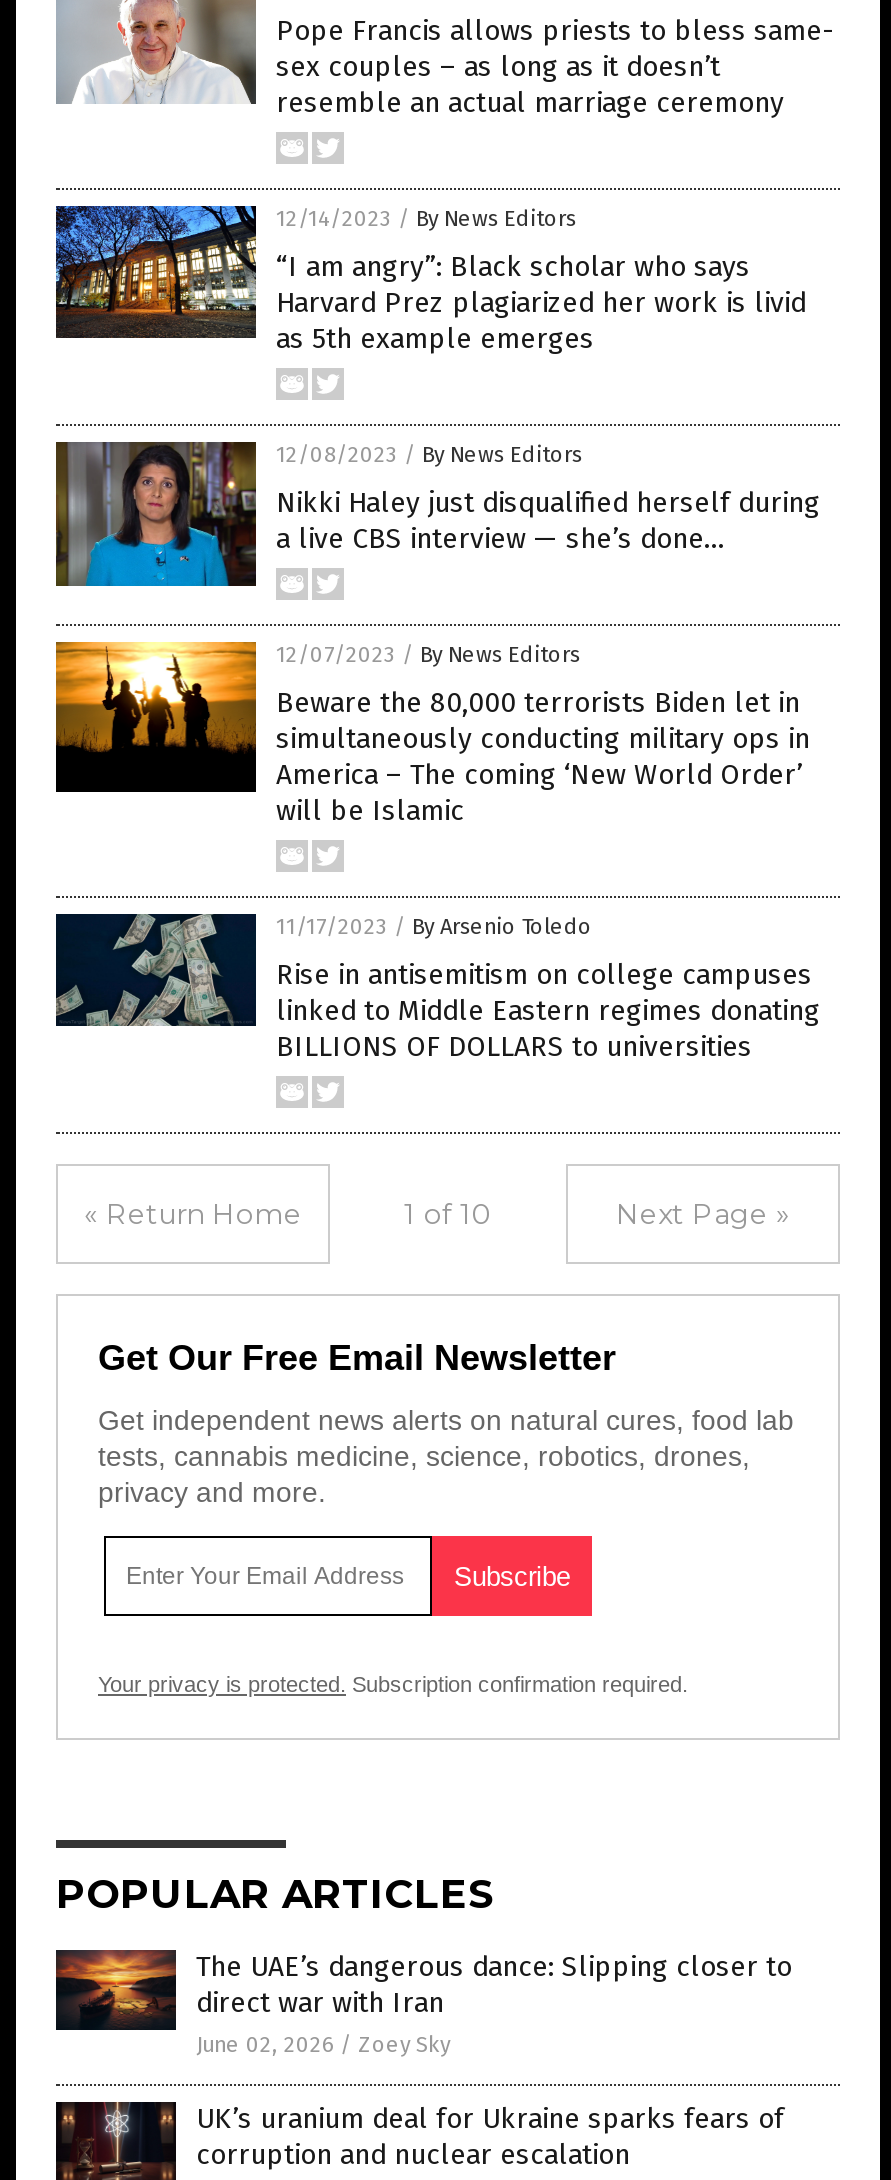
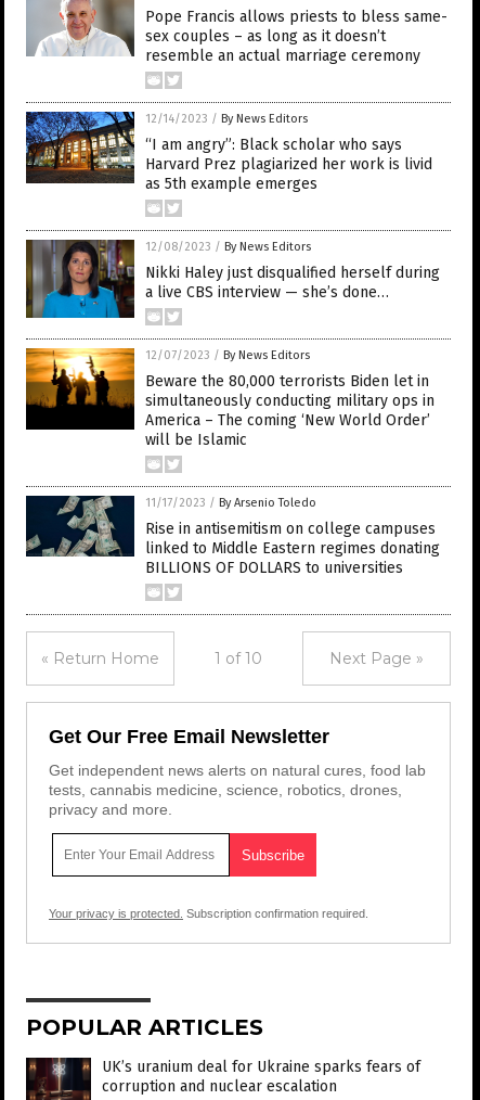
- [image]
- The UAE’s dangerous dance: Slipping closer to
- direct war with Iran
- June 02, 2026 / Zoey Sky
